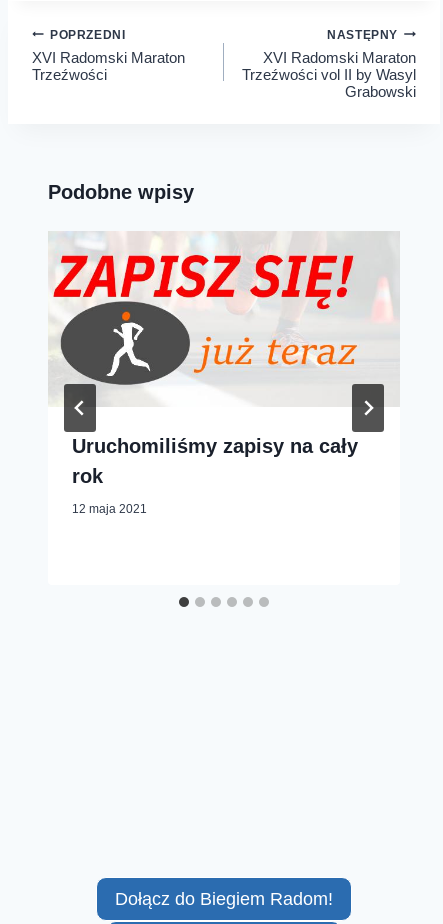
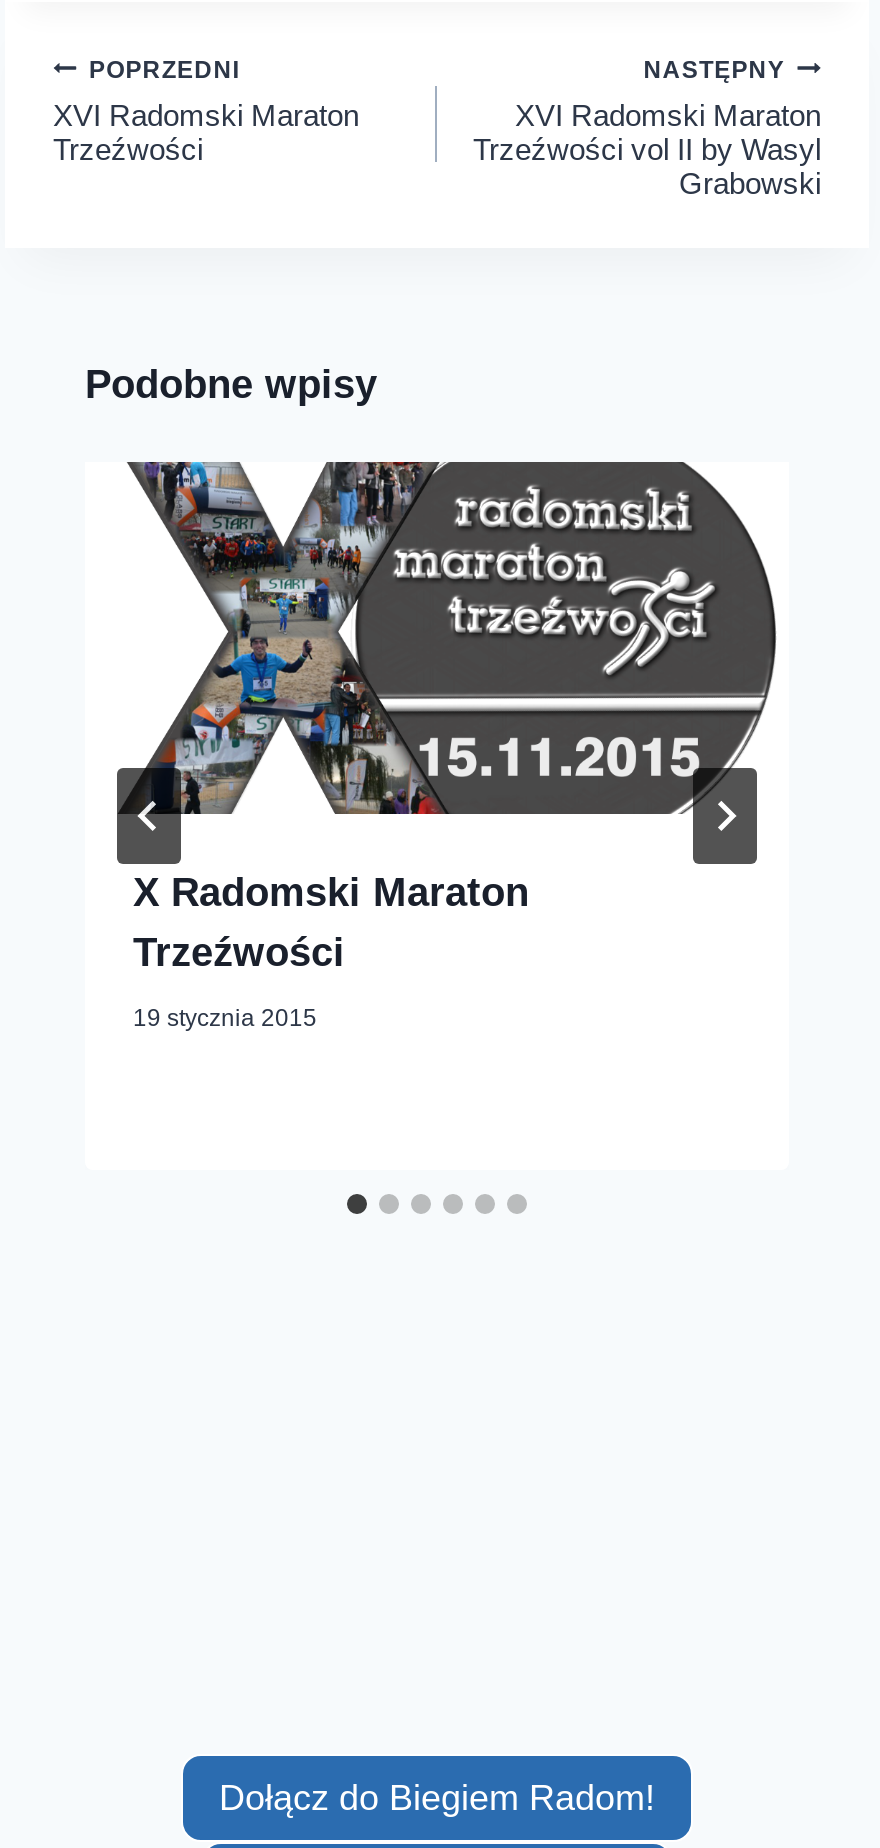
- [image]
- Uruchomiliśmy zapisy na cały
- rok
+ [image]
+ X Radomski Maraton
+ Trzeźwości

- 12 maja 2021
+ 19 stycznia 2015
